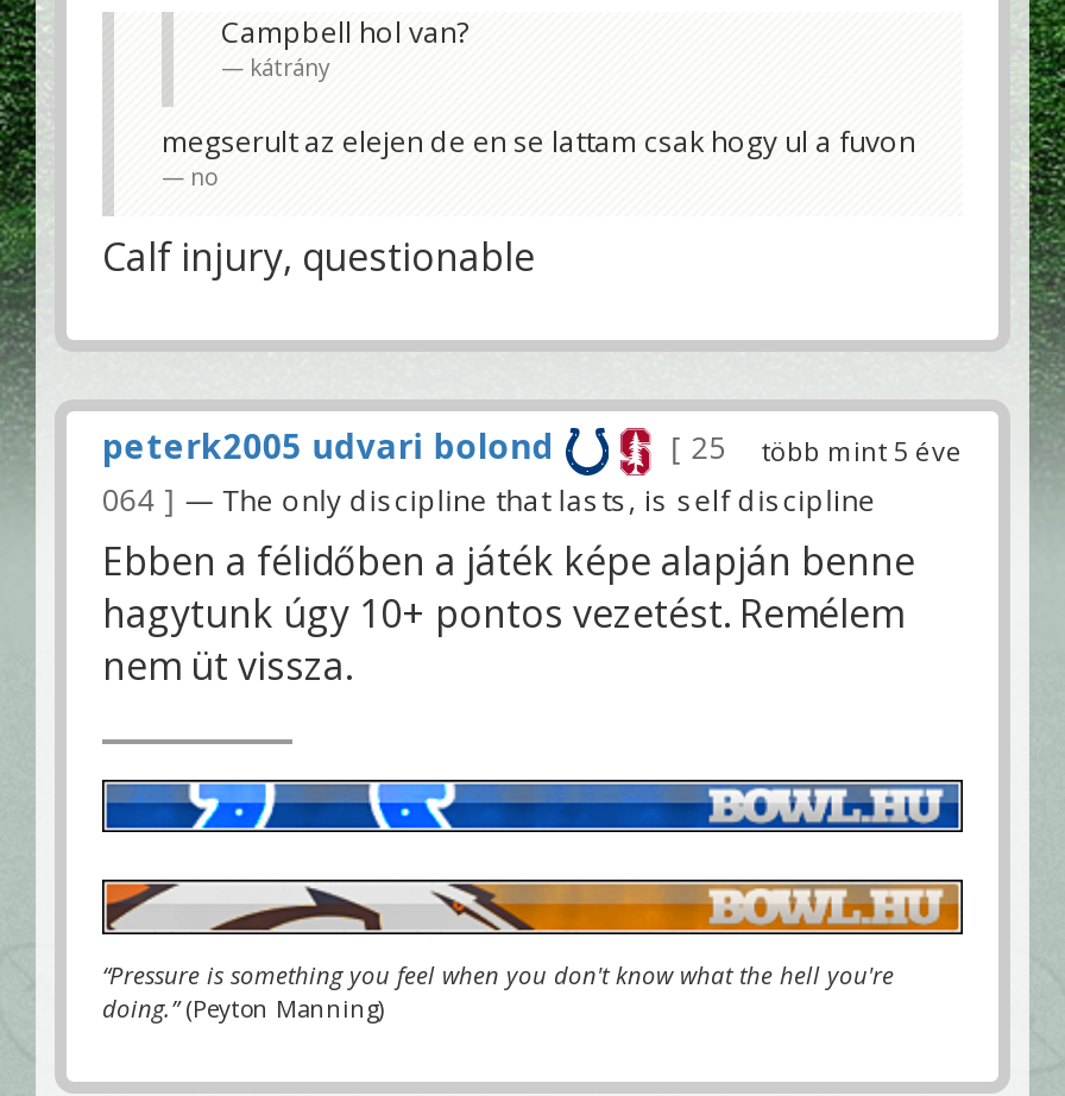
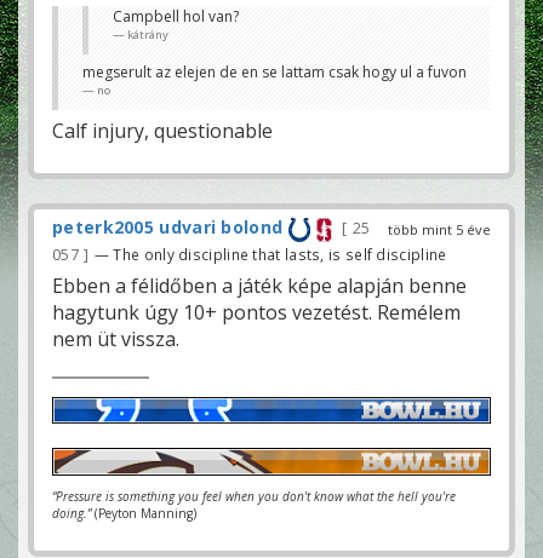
- 064 — The only discipline that lasts, is self discipline
+ 057 — The only discipline that lasts, is self discipline
